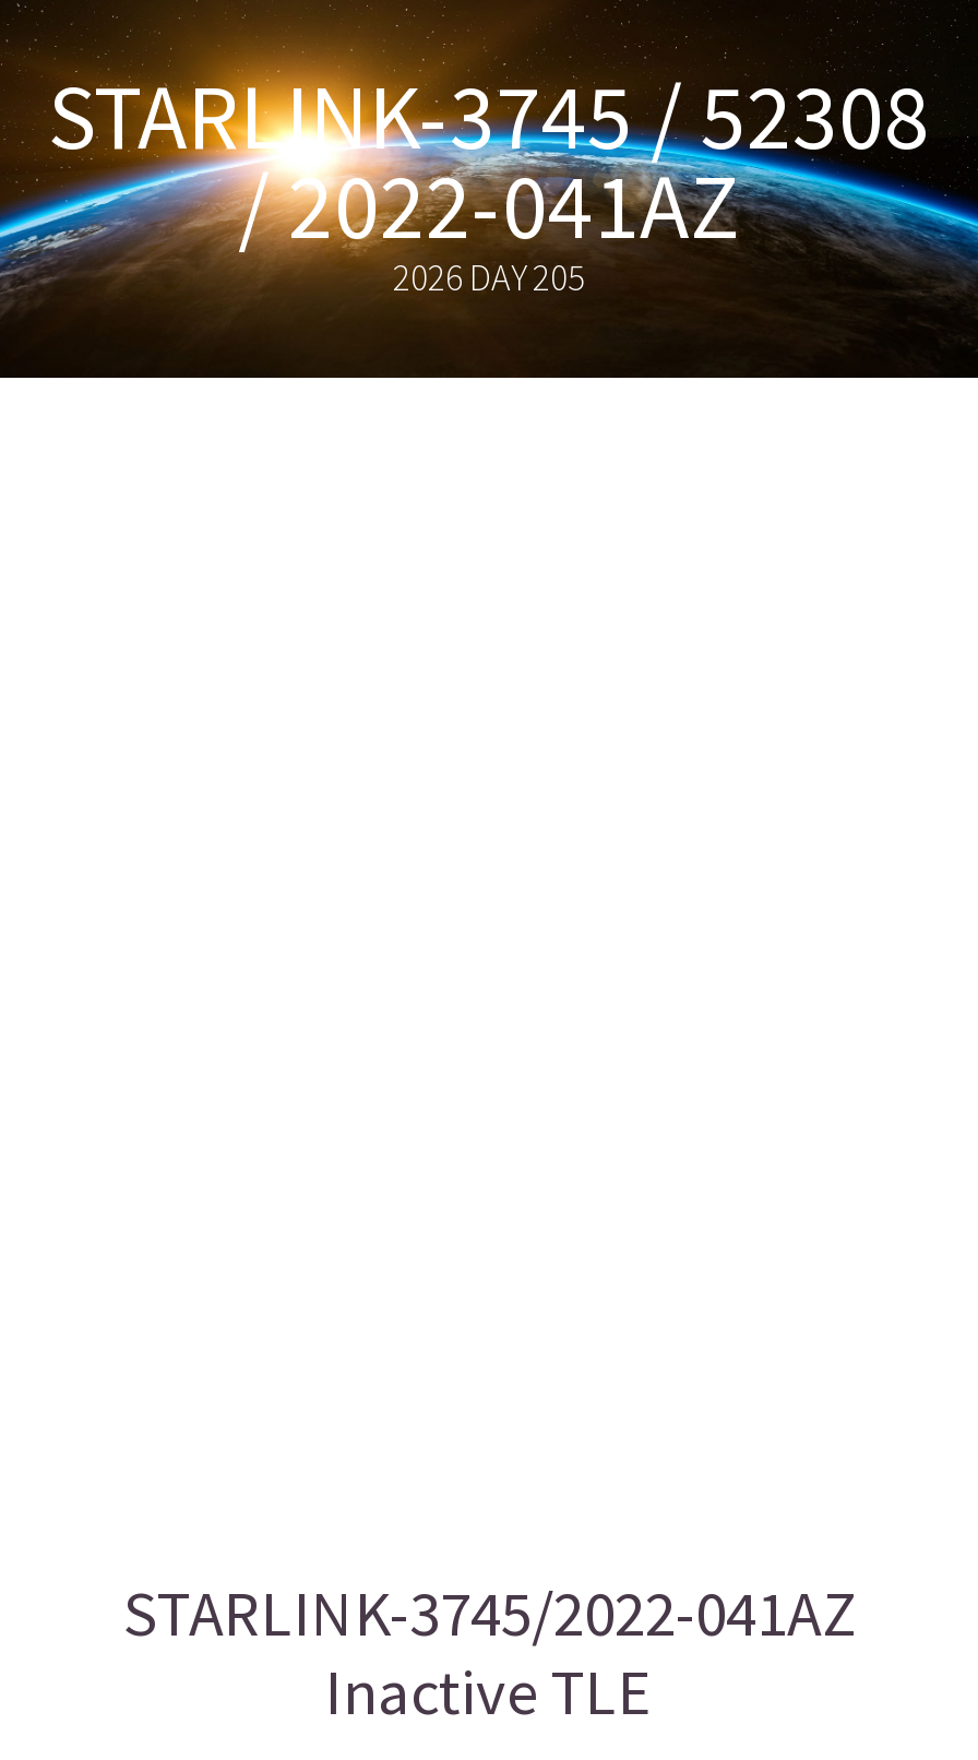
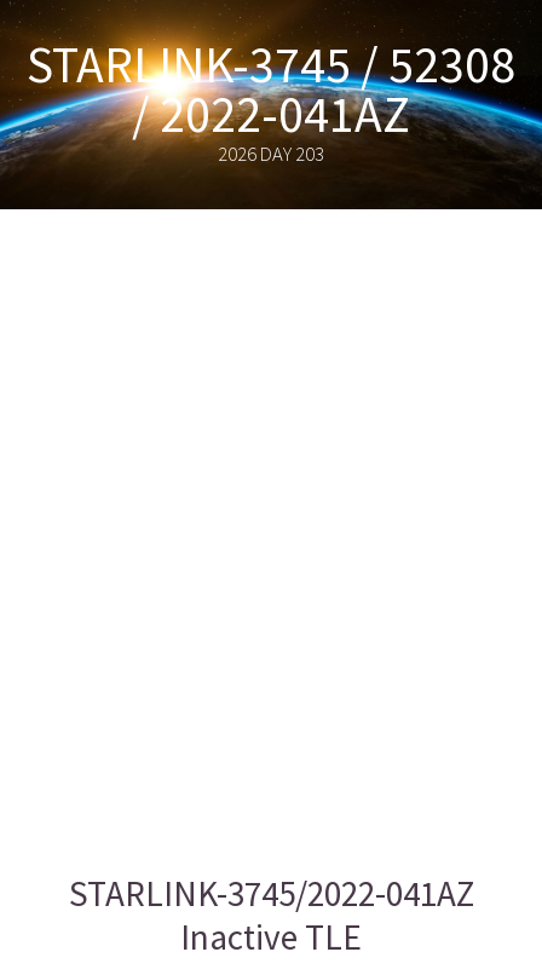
- 2026 DAY 205
+ 2026 DAY 203
